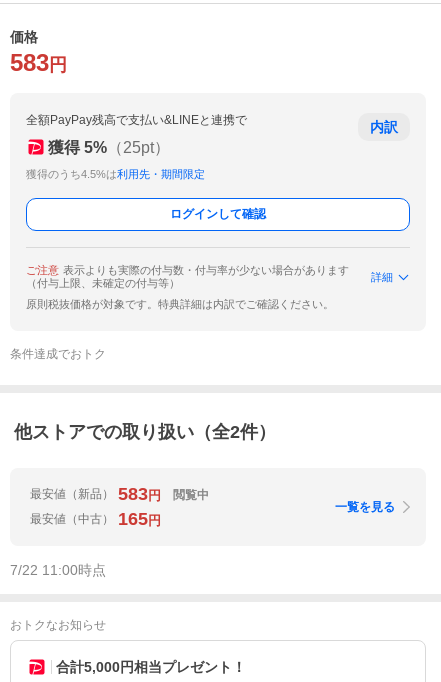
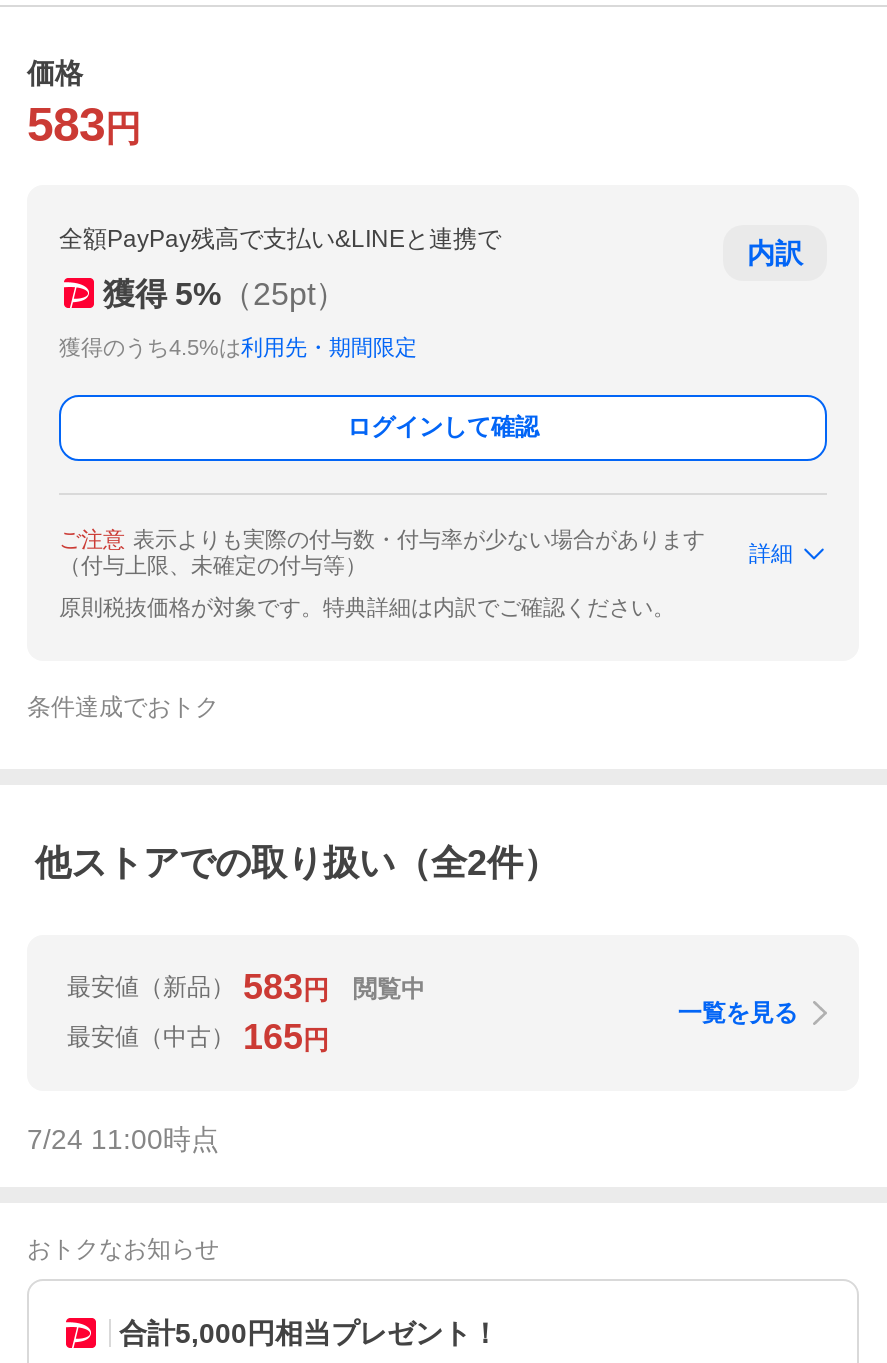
- 7/22 11:00時点
+ 7/24 11:00時点
